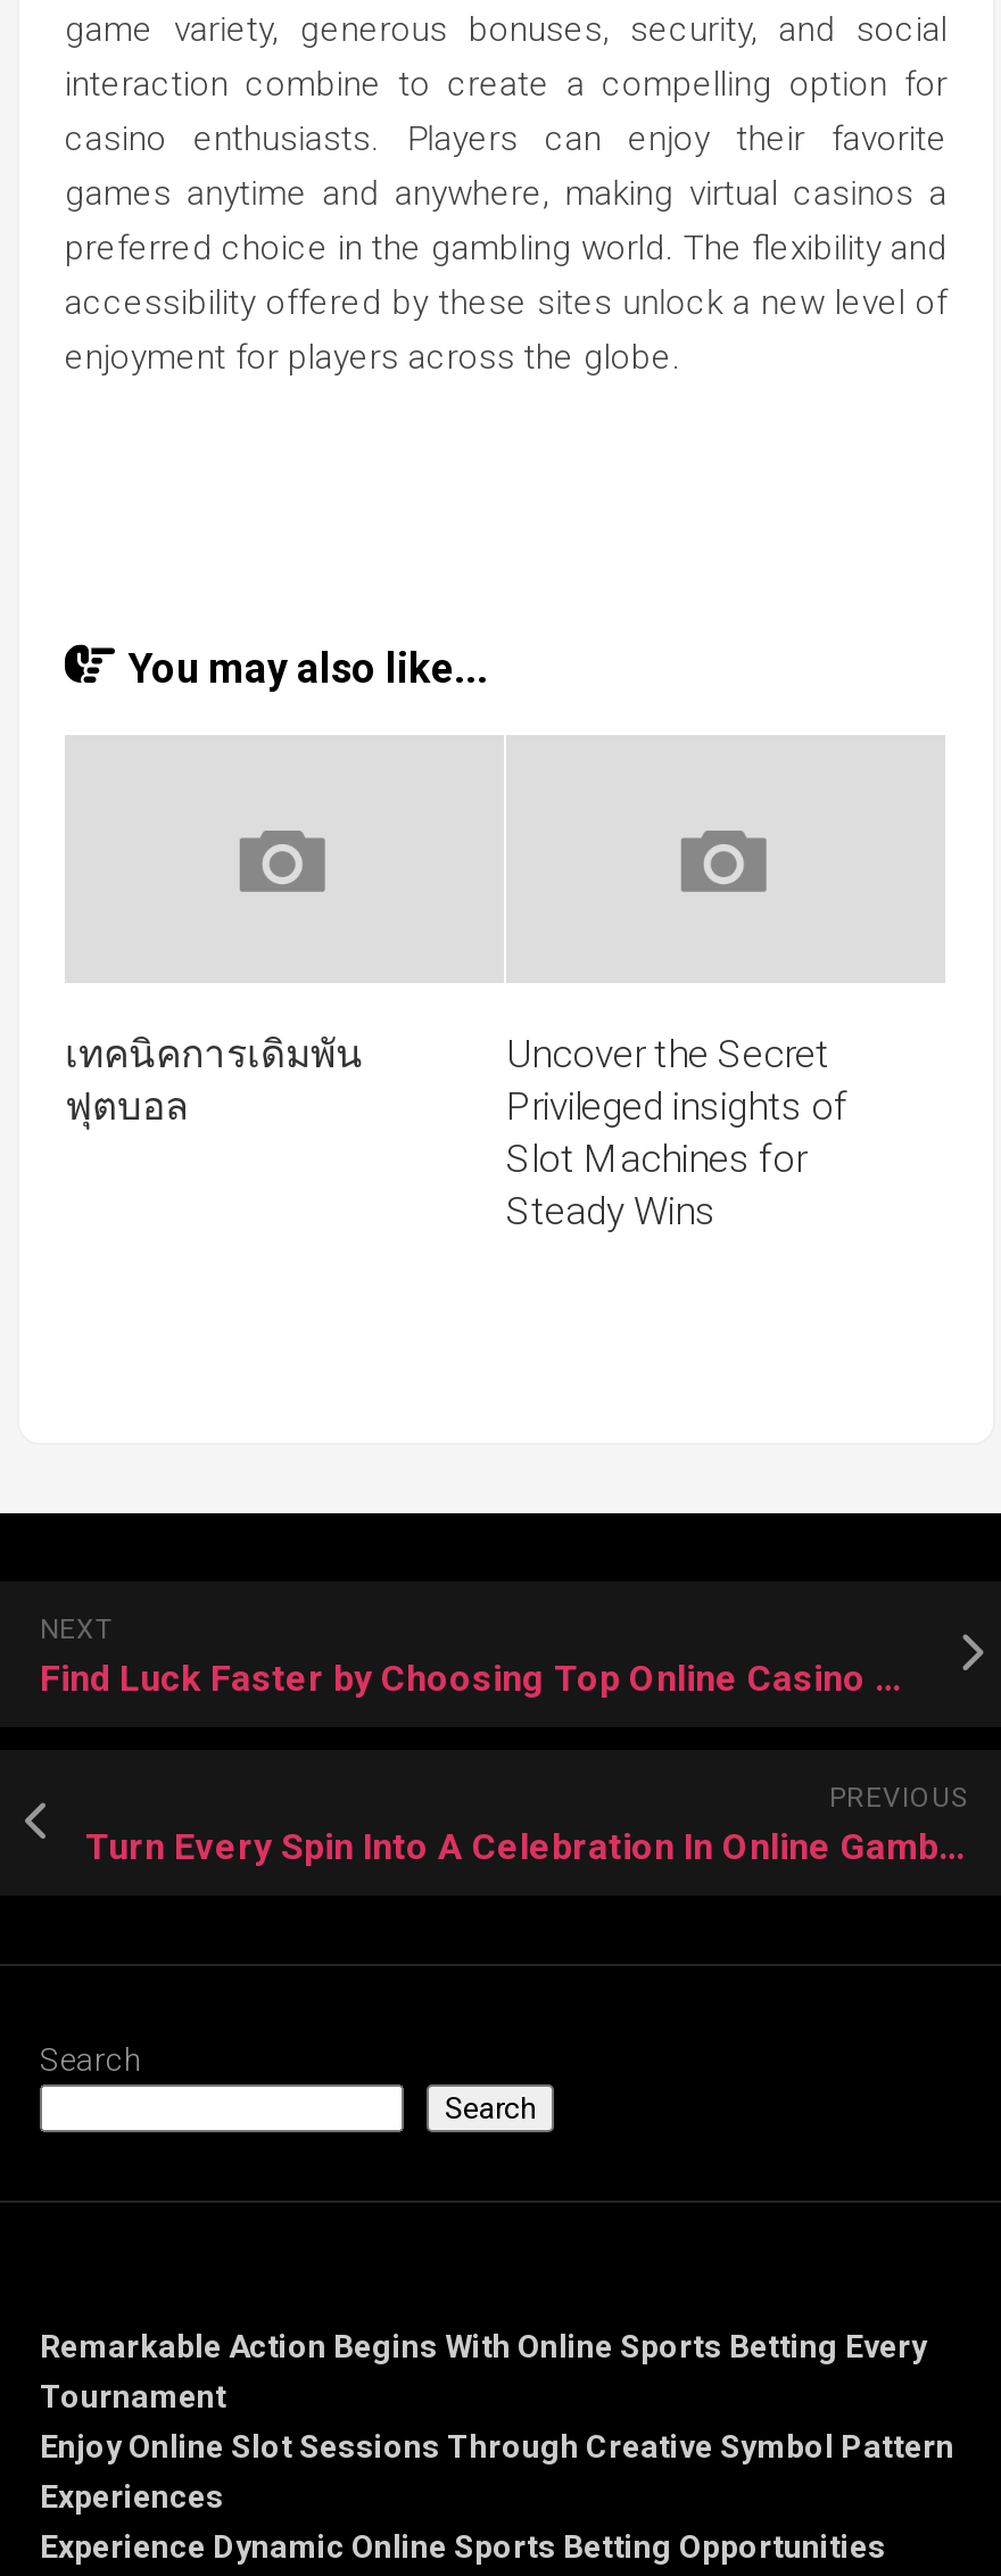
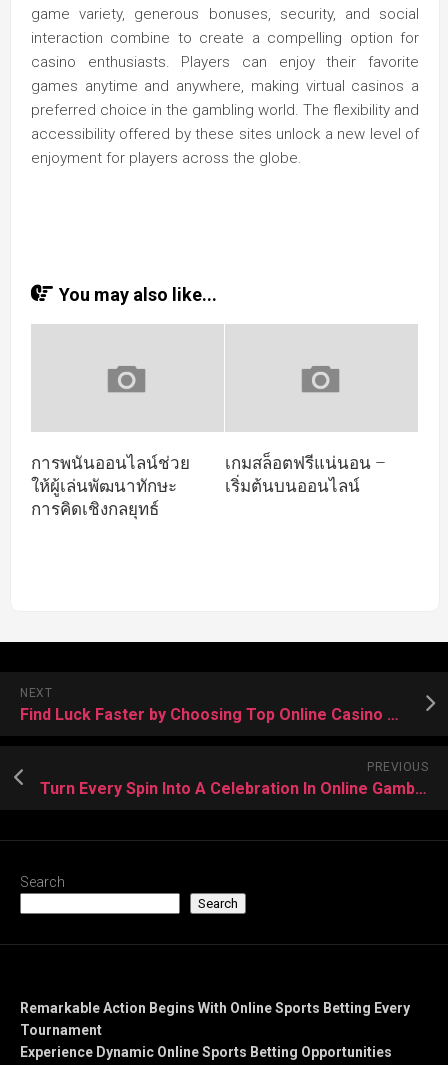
- เทคนิคการเดิมพัน
- ฟุตบอล
+ การพนันออนไลน์ช่วย
+ ให้ผู้เล่นพัฒนาทักษะ
+ การคิดเชิงกลยุทธ์

- Uncover the Secret
- Privileged insights of
- Slot Machines for
- Steady Wins
+ เกมสล็อตฟรีแน่นอน –
+ เริ่มต้นบนออนไลน์

- Enjoy Online Slot Sessions Through Creative Symbol Pattern
- Experiences
